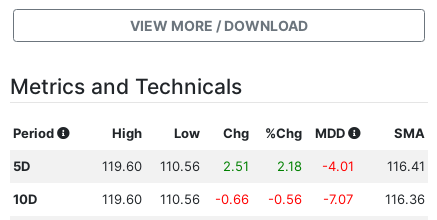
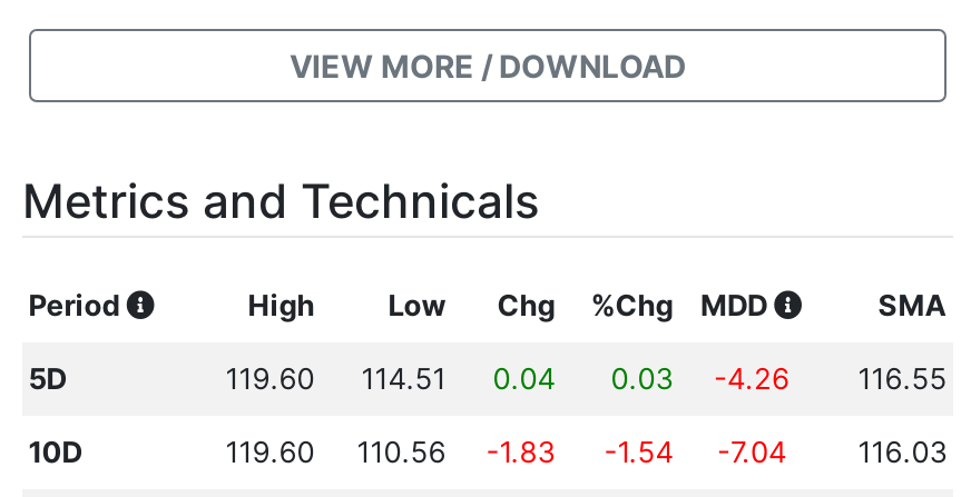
- 110.56
+ 114.51

- 2.51
+ 0.04

- 2.18
+ 0.03

- -4.01
+ -4.26

- 116.41
+ 116.55

- -0.66
+ -1.83

- -0.56
+ -1.54

- -7.07
+ -7.04

- 116.36
+ 116.03
